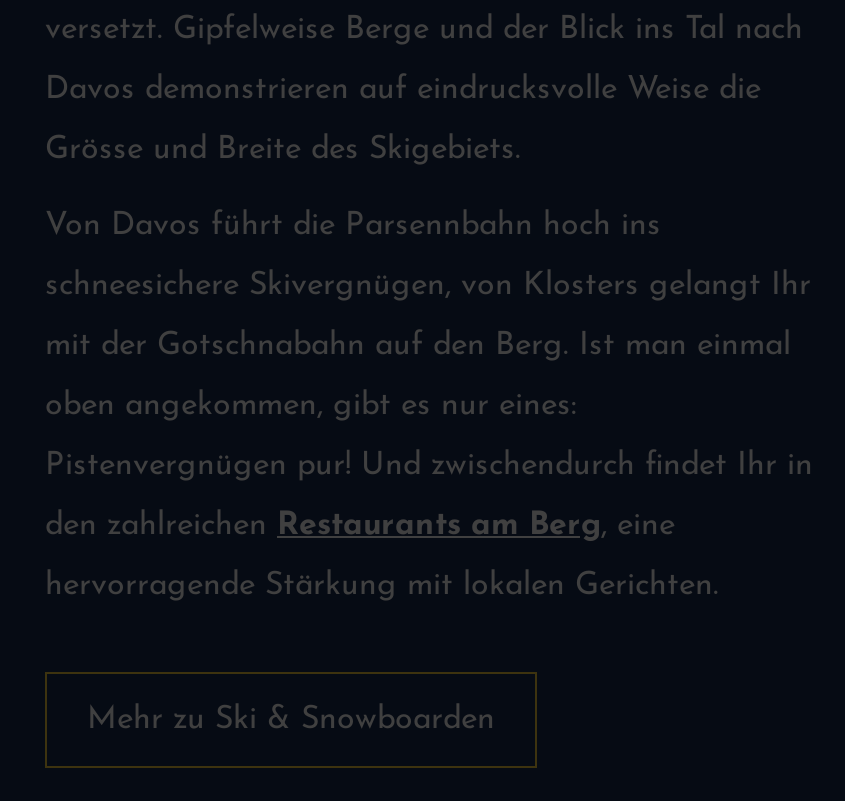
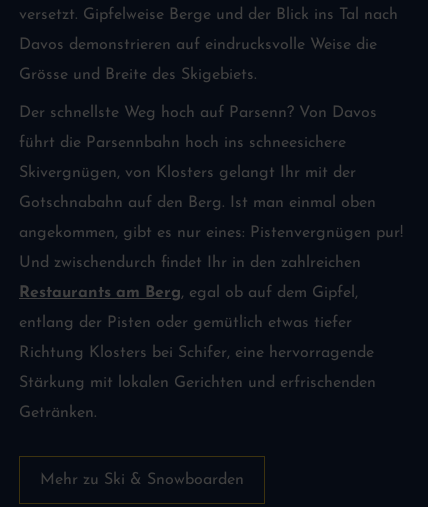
- Von Davos führt die Parsennbahn hoch ins
- schneesichere Skivergnügen, von Klosters gelangt Ihr
- mit der Gotschnabahn auf den Berg. Ist man einmal
- oben angekommen, gibt es nur eines:
- Pistenvergnügen pur! Und zwischendurch findet Ihr in
- den zahlreichen Restaurants am Berg, eine
- hervorragende Stärkung mit lokalen Gerichten.
+ Der schnellste Weg hoch auf Parsenn? Von Davos
+ führt die Parsennbahn hoch ins schneesichere
+ Skivergnügen, von Klosters gelangt Ihr mit der
+ Gotschnabahn auf den Berg. Ist man einmal oben
+ angekommen, gibt es nur eines: Pistenvergnügen pur!
+ Und zwischendurch findet Ihr in den zahlreichen
+ Restaurants am Berg, egal ob auf dem Gipfel,
+ entlang der Pisten oder gemütlich etwas tiefer
+ Richtung Klosters bei Schifer, eine hervorragende
+ Stärkung mit lokalen Gerichten und erfrischenden
+ Getränken.
